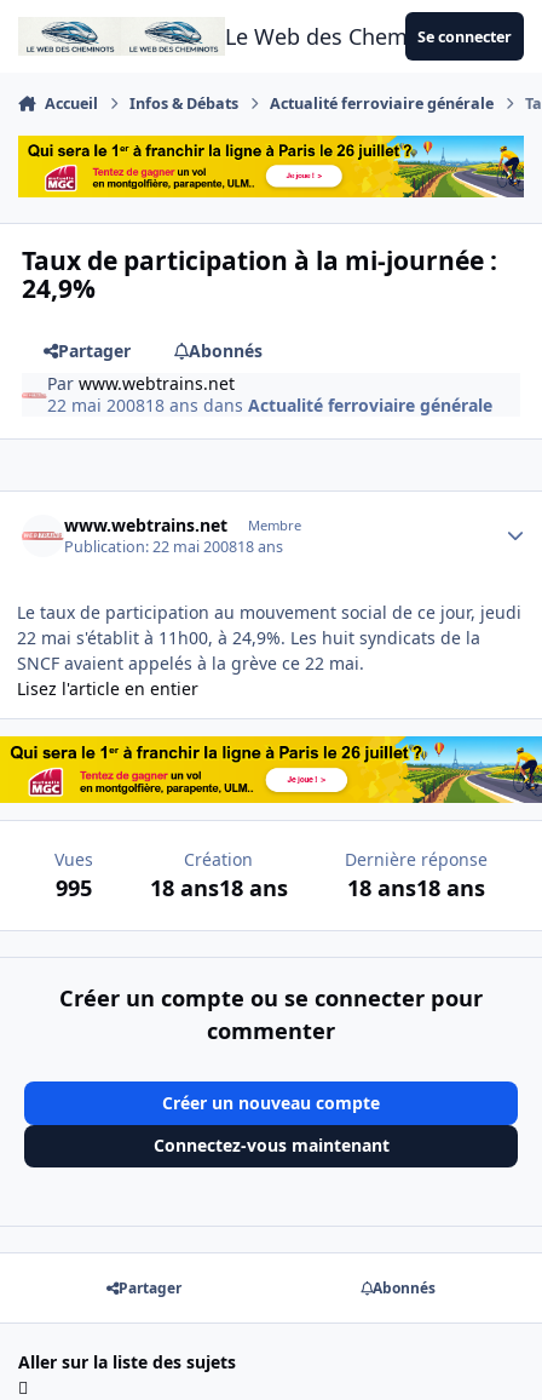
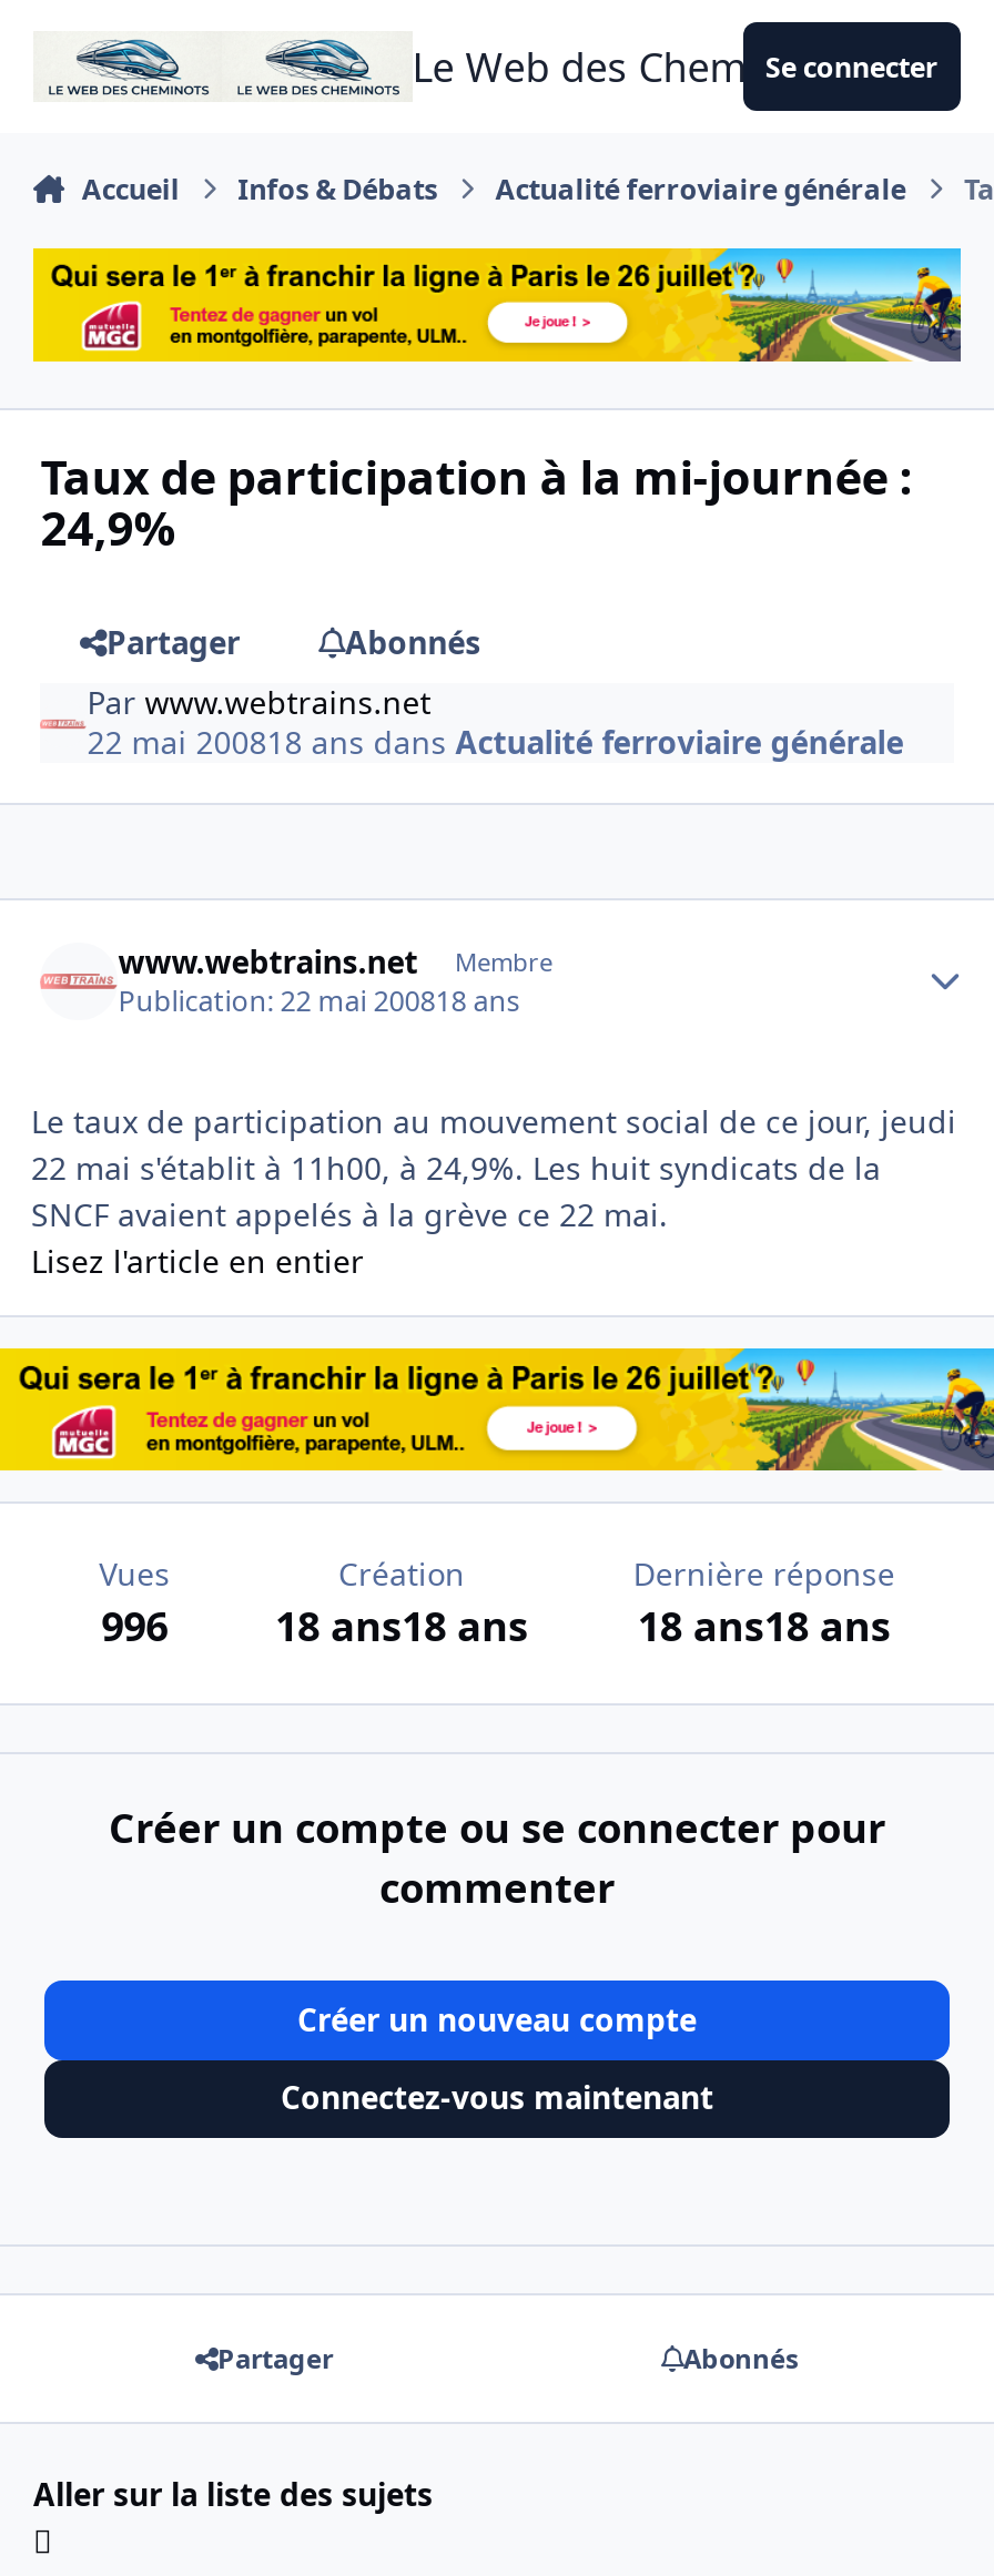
- 995
+ 996
